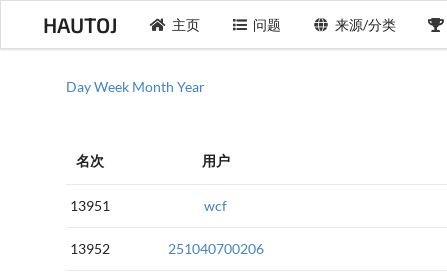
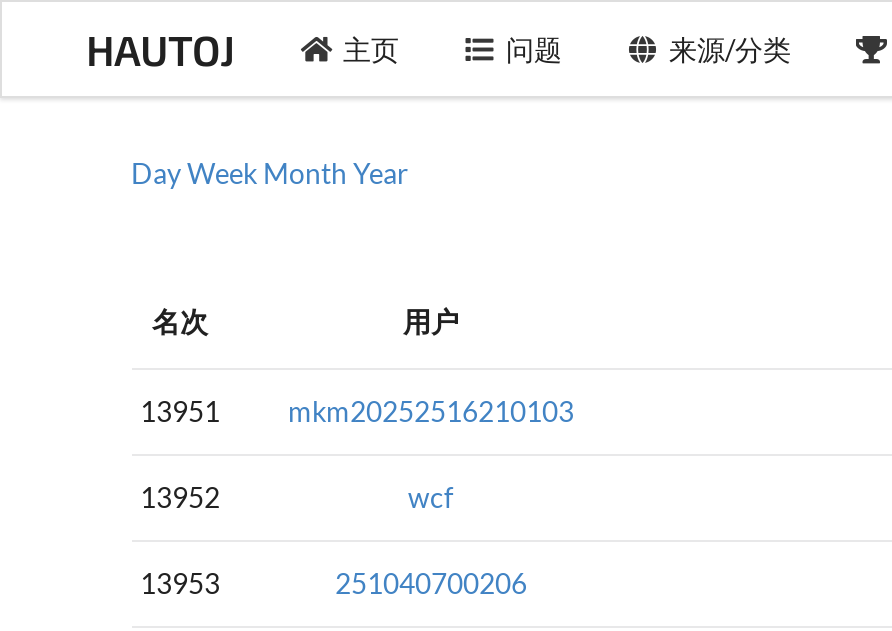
+ mkm20252516210103
+ 13952

- 13952
+ 13953
